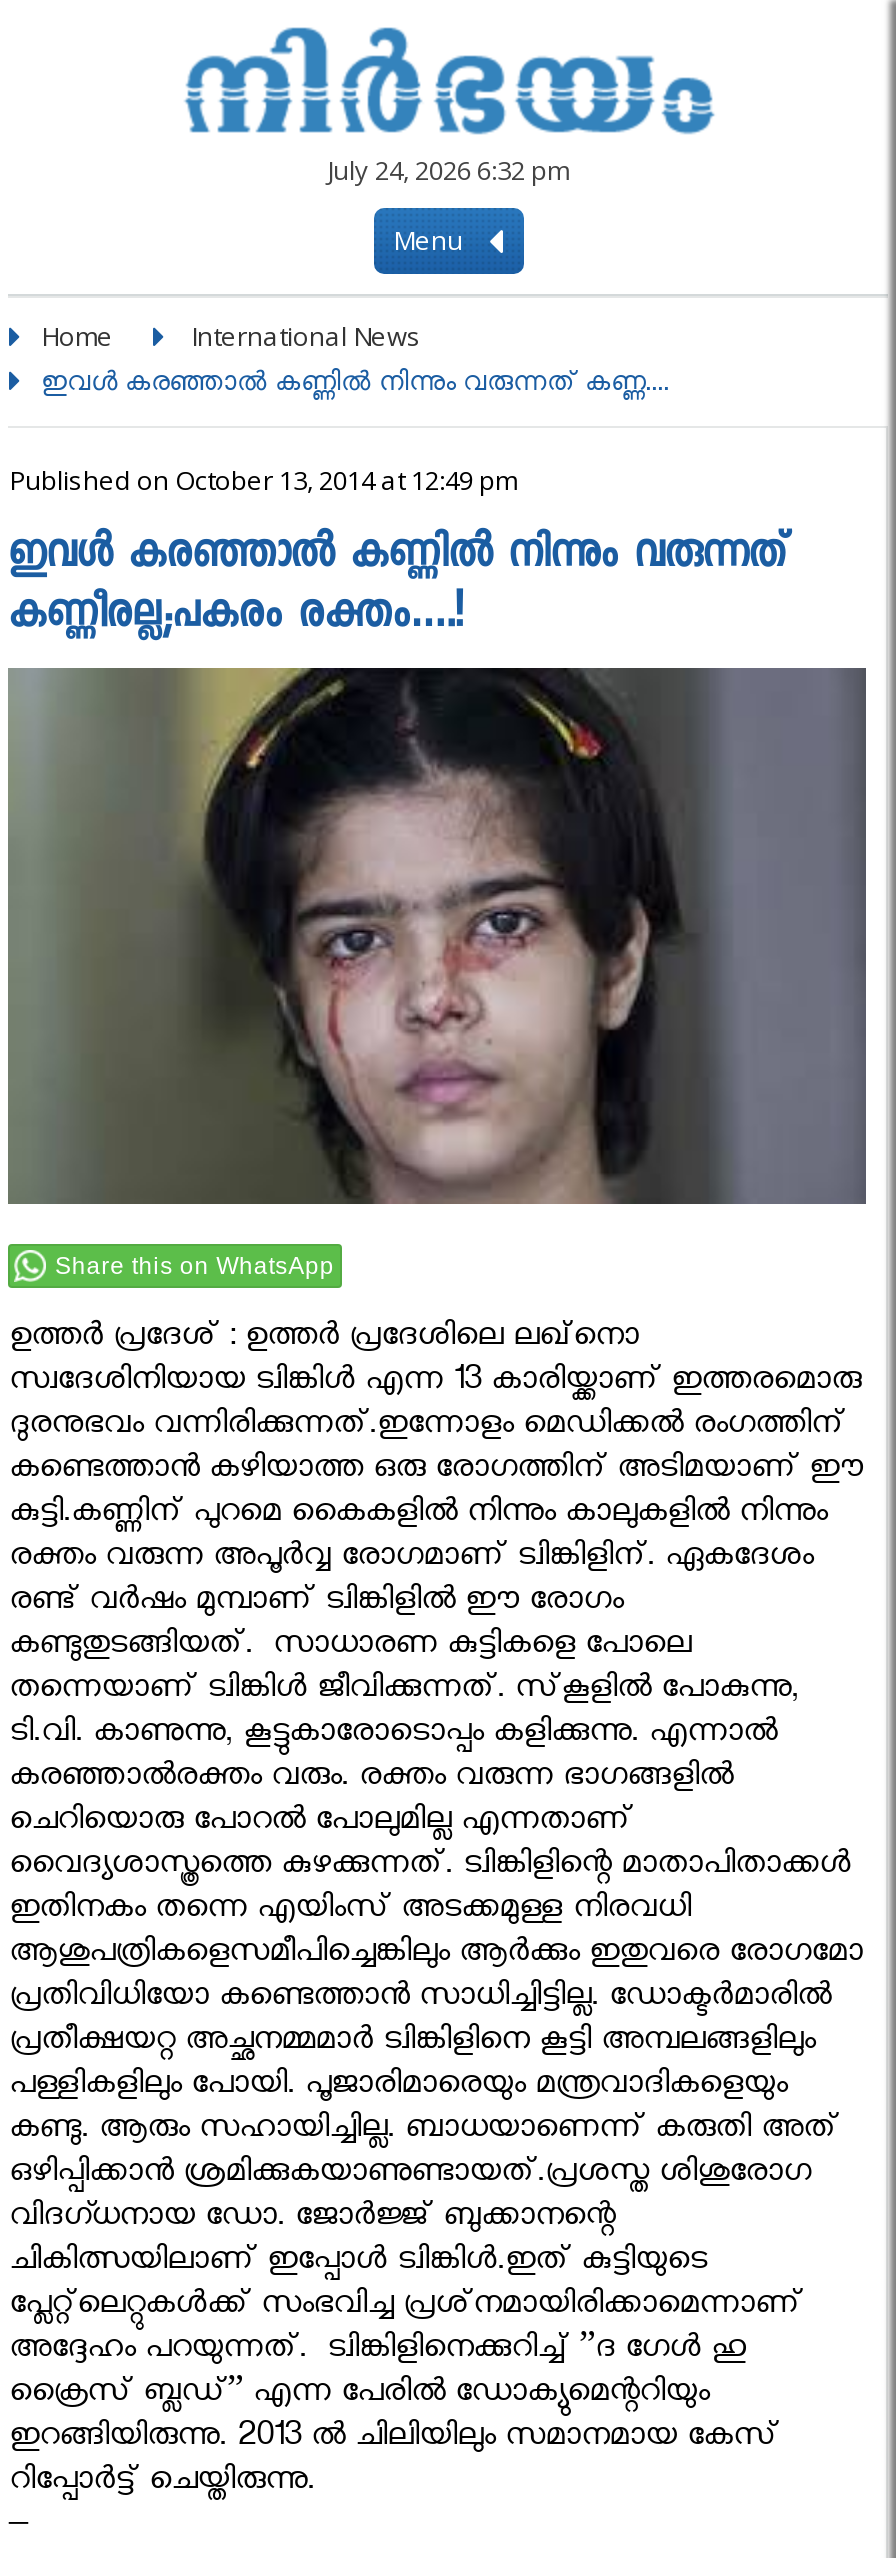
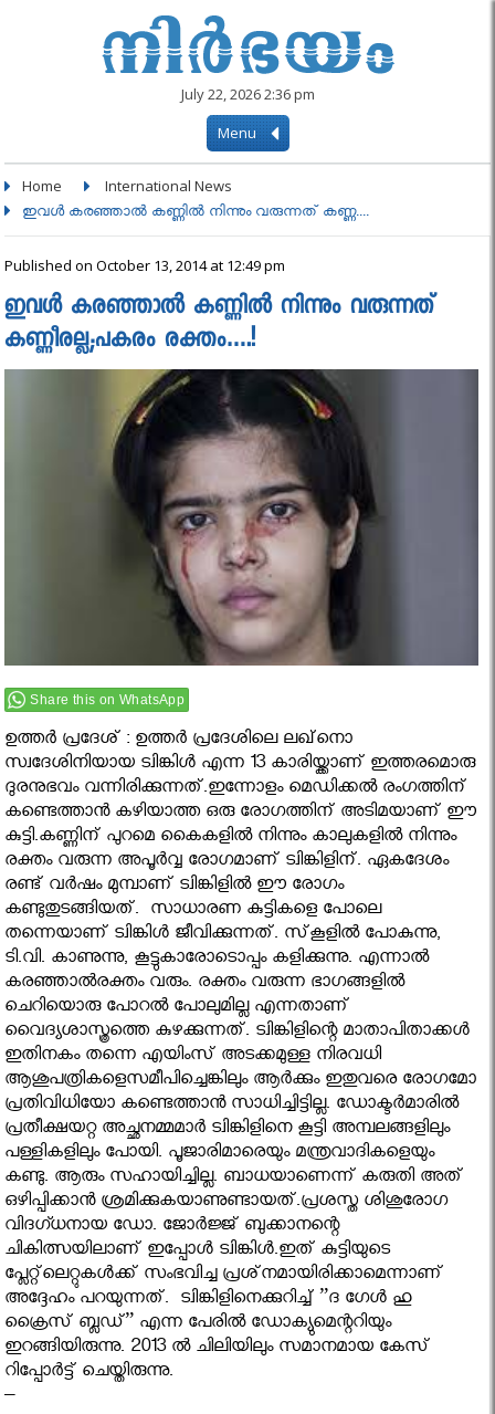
- July 24, 2026 6:32 pm
+ July 22, 2026 2:36 pm
